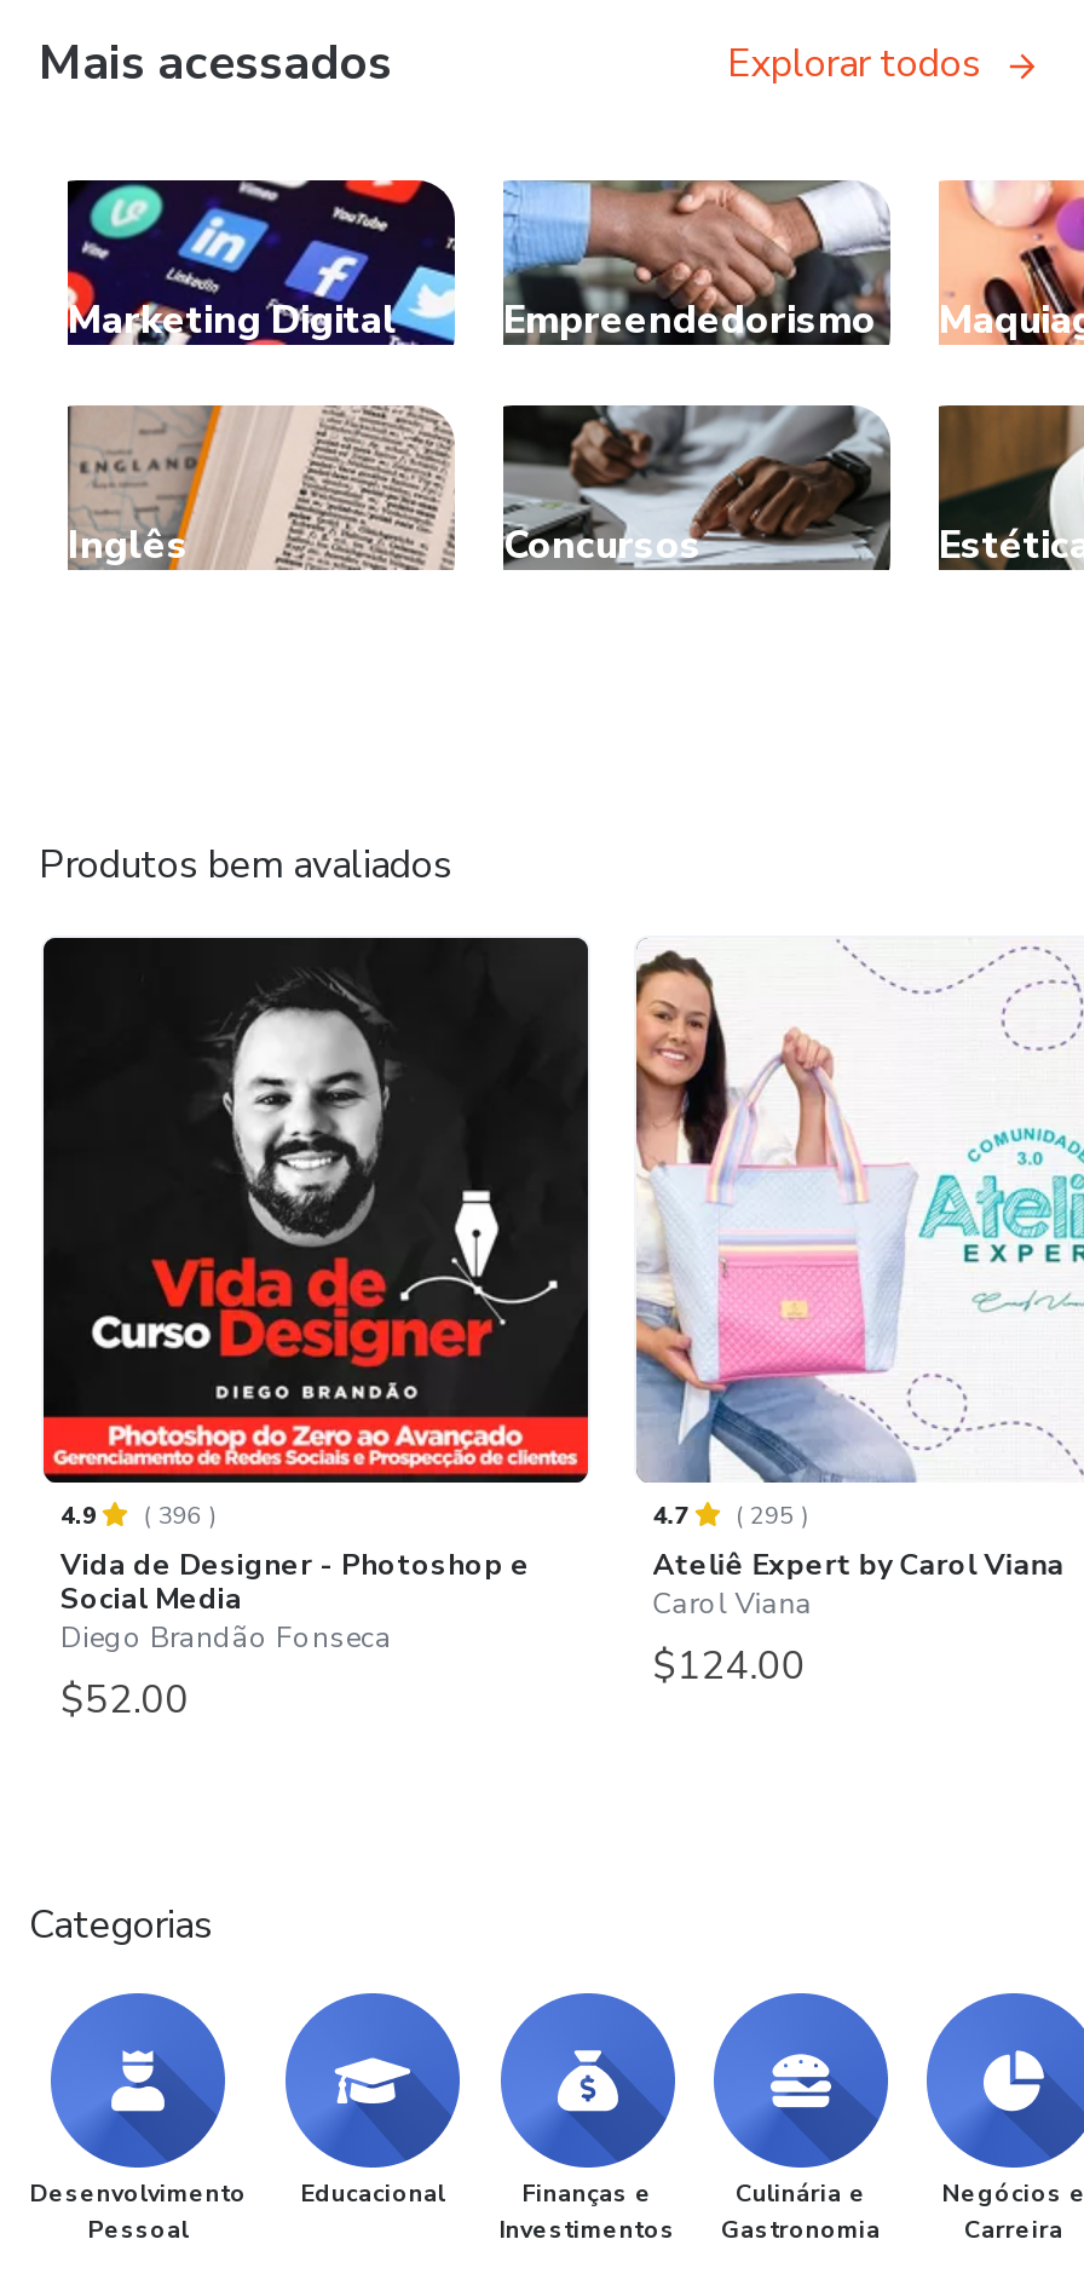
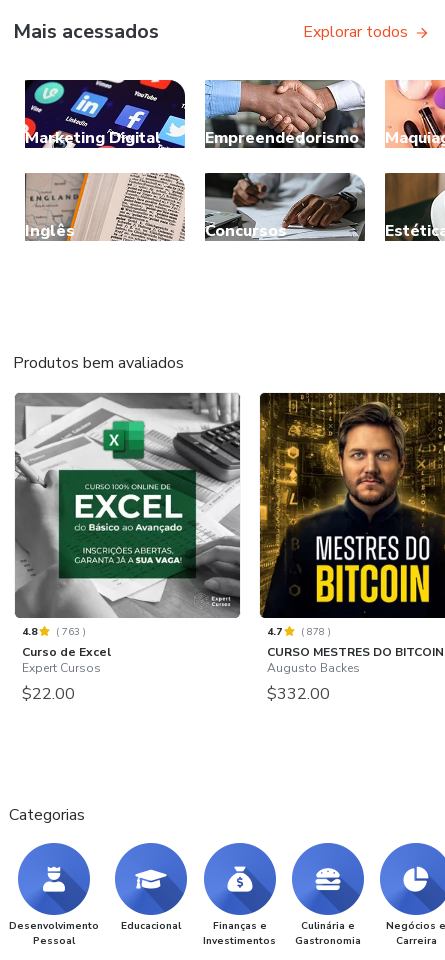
- [image]
- 4.9
- (396)
- Vida de Designer - Photoshop e
- Social Media
- Diego Brandão Fonseca
- $52.00
+ [image]
+ 4.8
+ (763)
+ Curso de Excel
+ Expert Cursos
+ $22.00

- [image]
- (295)
- Ateliê Expert by Carol Viana
- Carol Viana
- $124.00
+ [image]
+ (878)
+ CURSO MESTRES DO BITCOIN
+ Augusto Backes
+ $332.00
